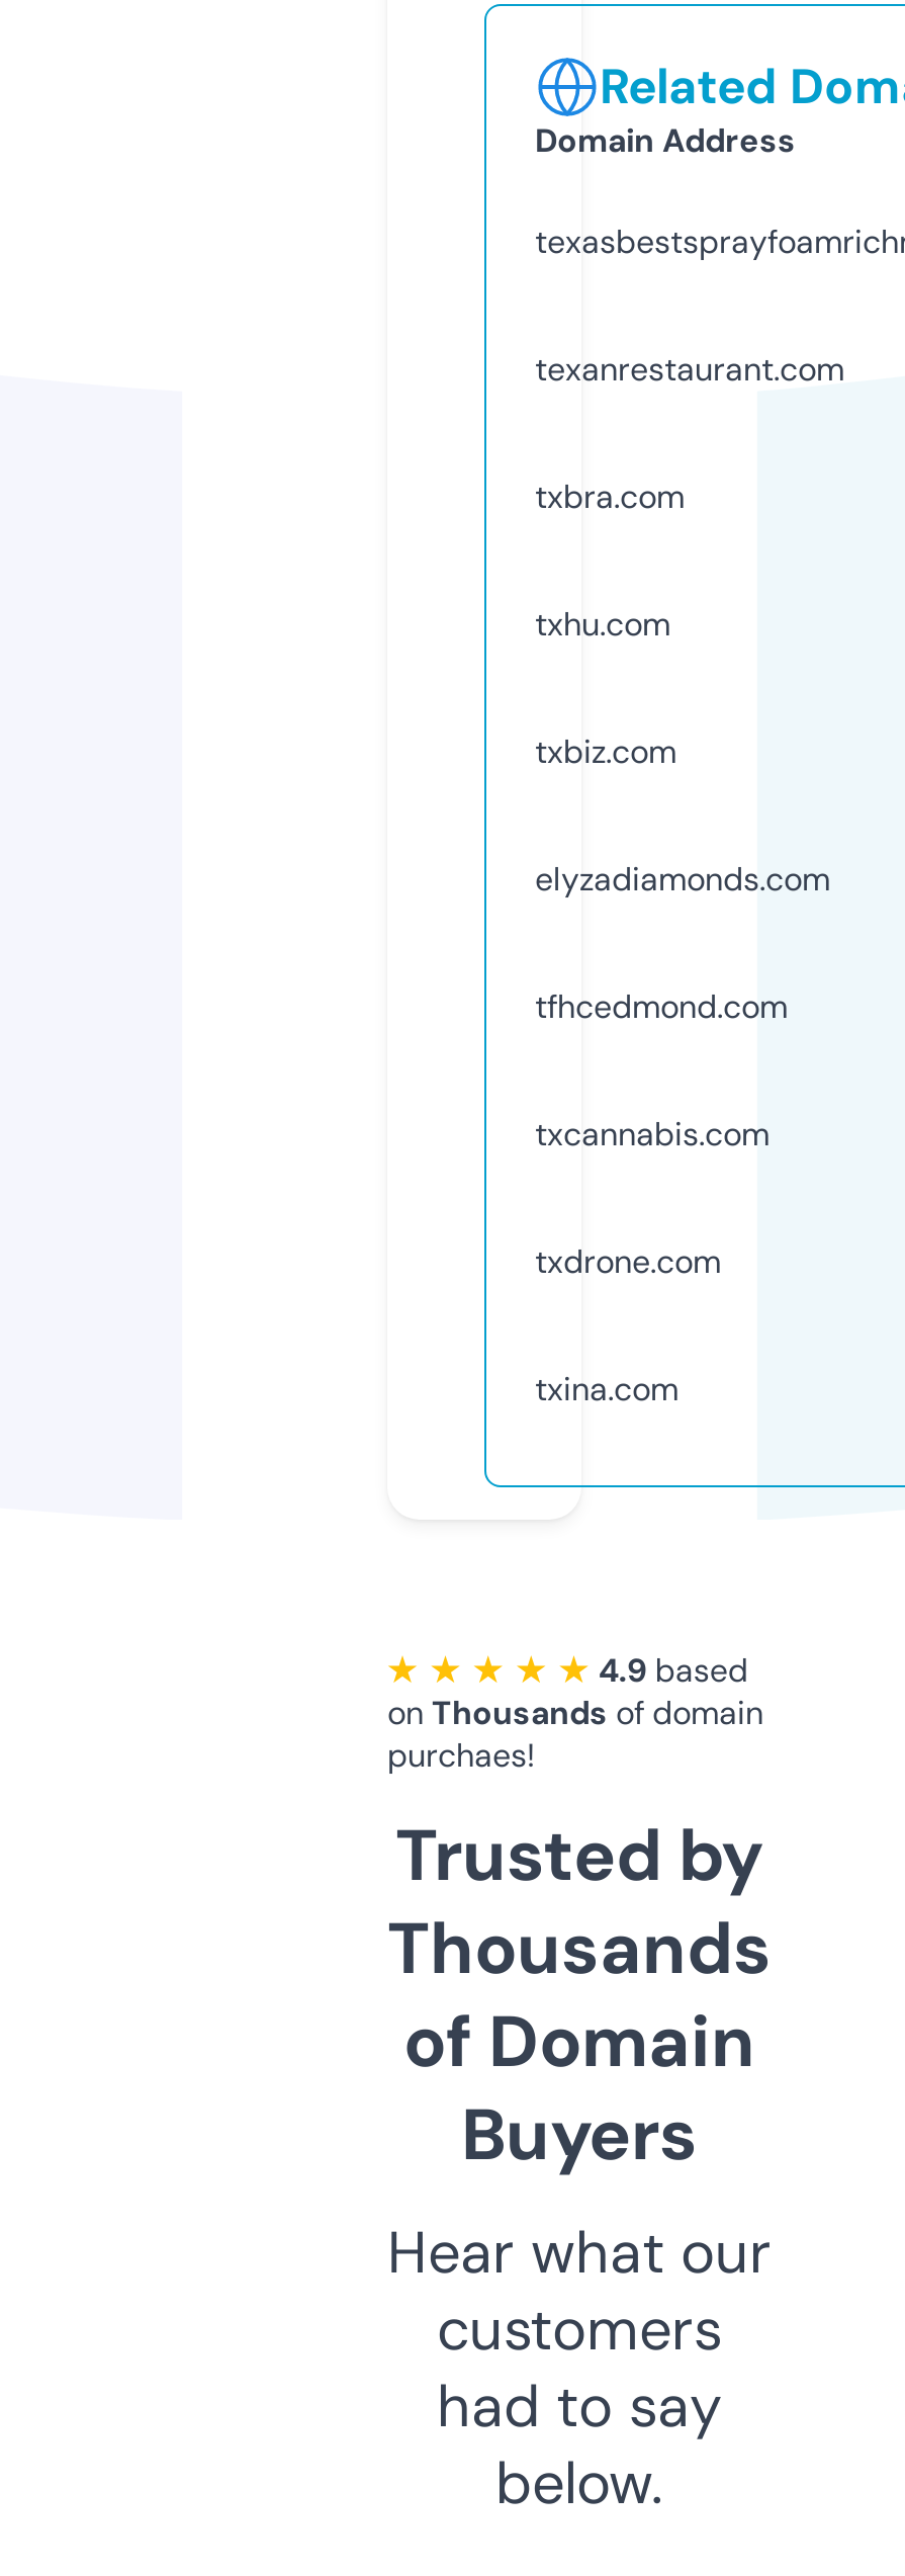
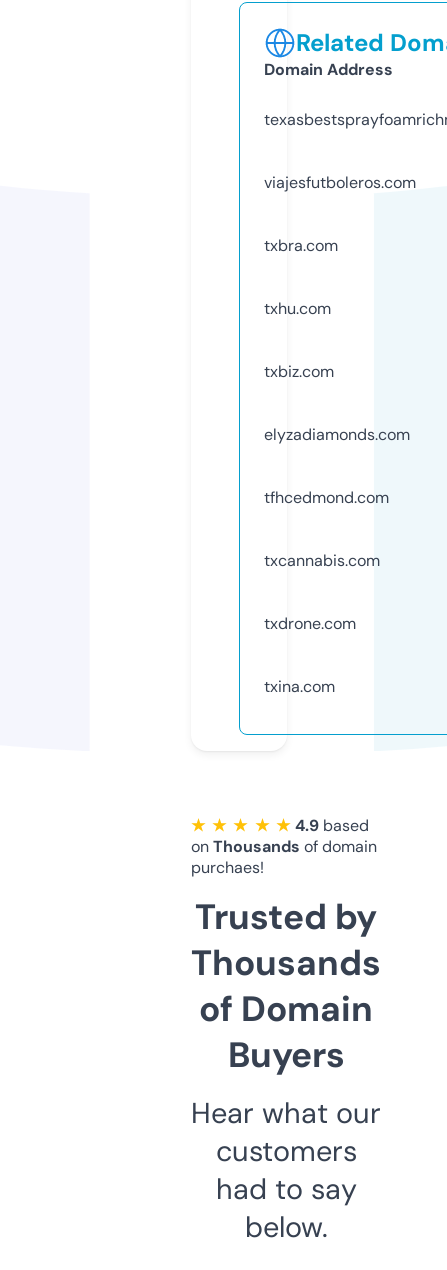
- texanrestaurant.com
+ viajesfutboleros.com
